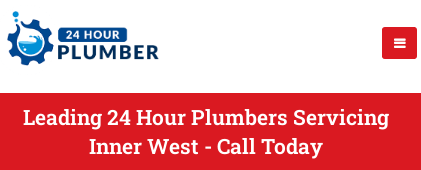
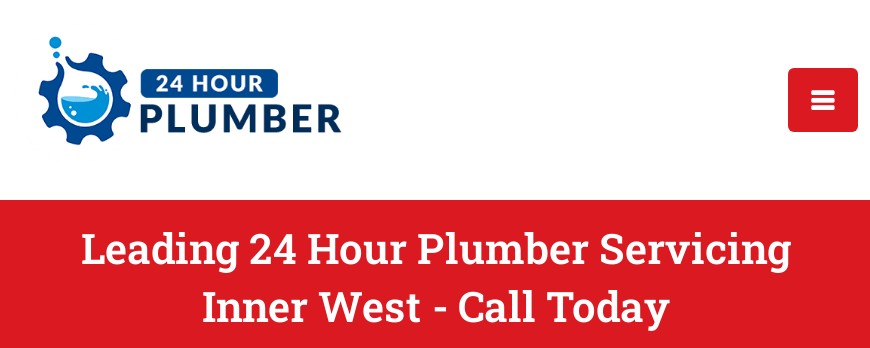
- Leading 24 Hour Plumbers Servicing
+ Leading 24 Hour Plumber Servicing
